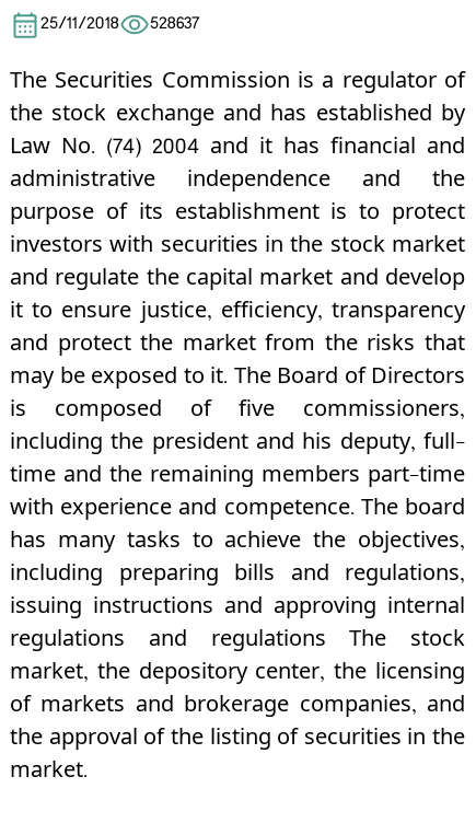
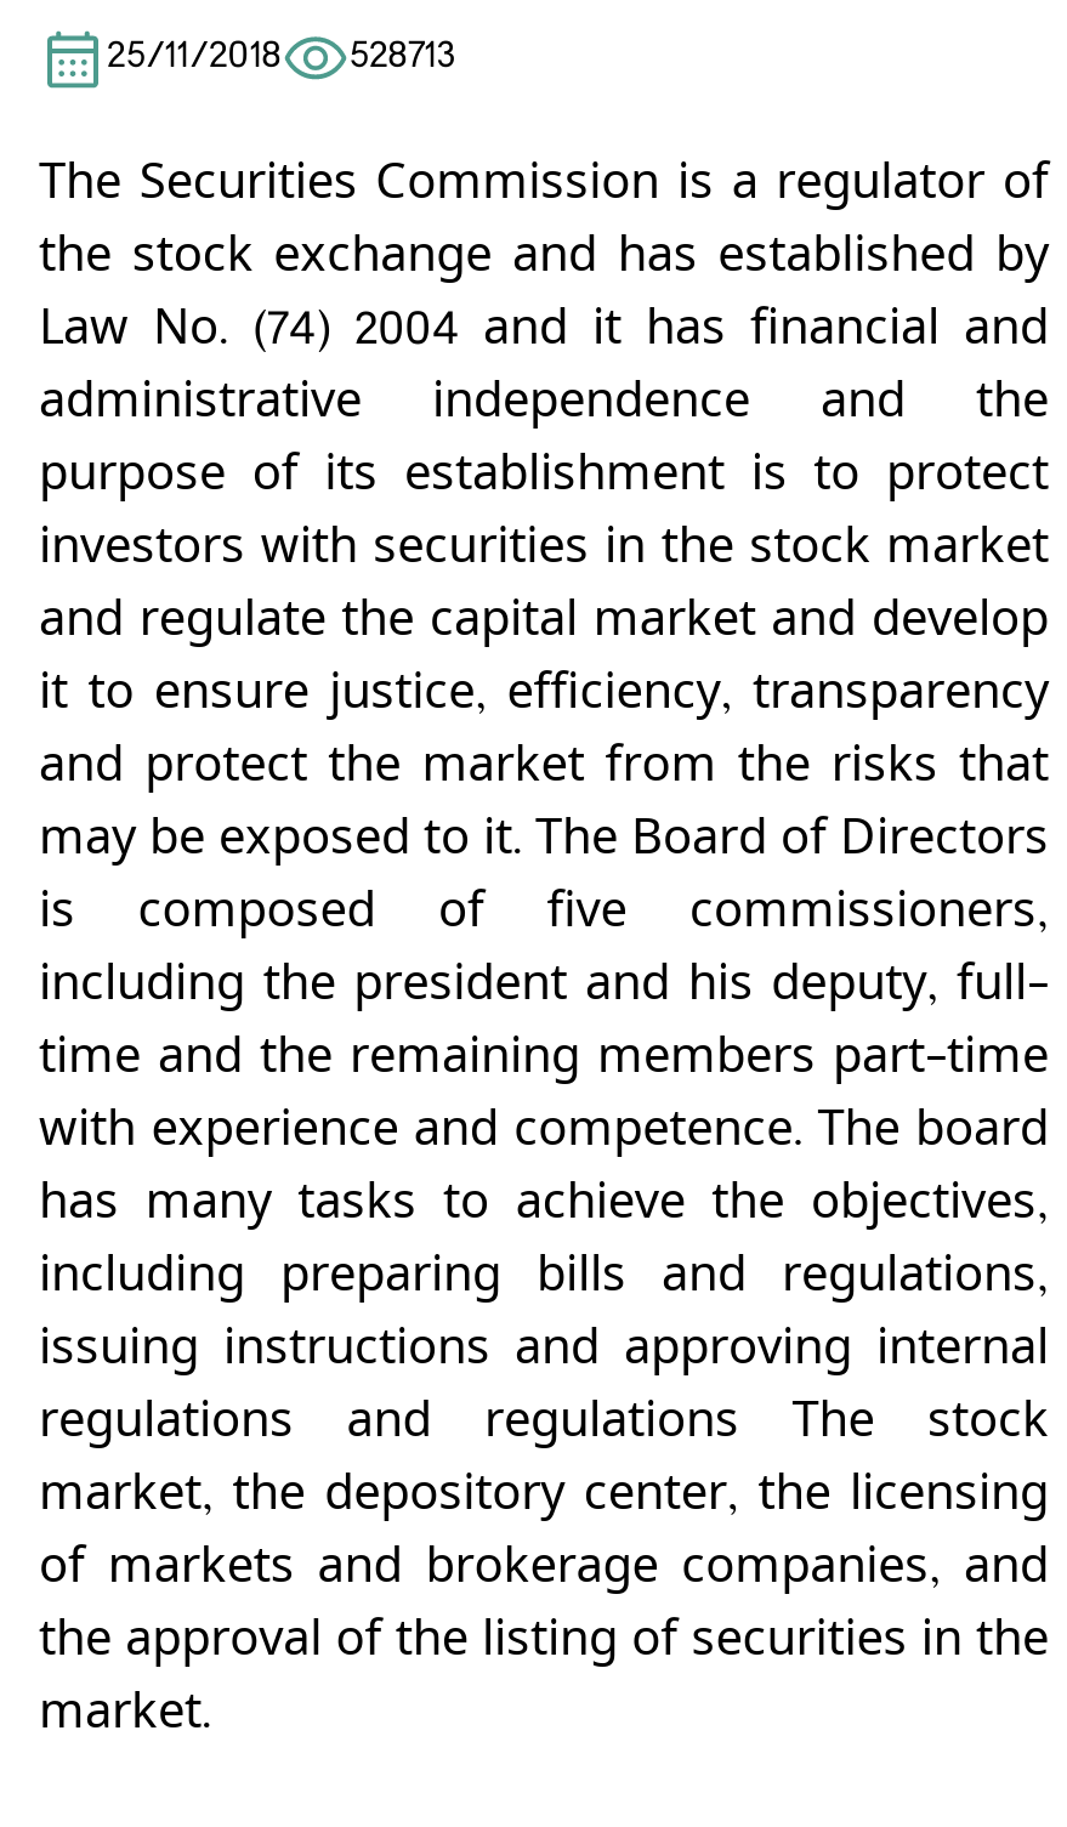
- 25/11/2018 528637
+ 25/11/2018 528713
